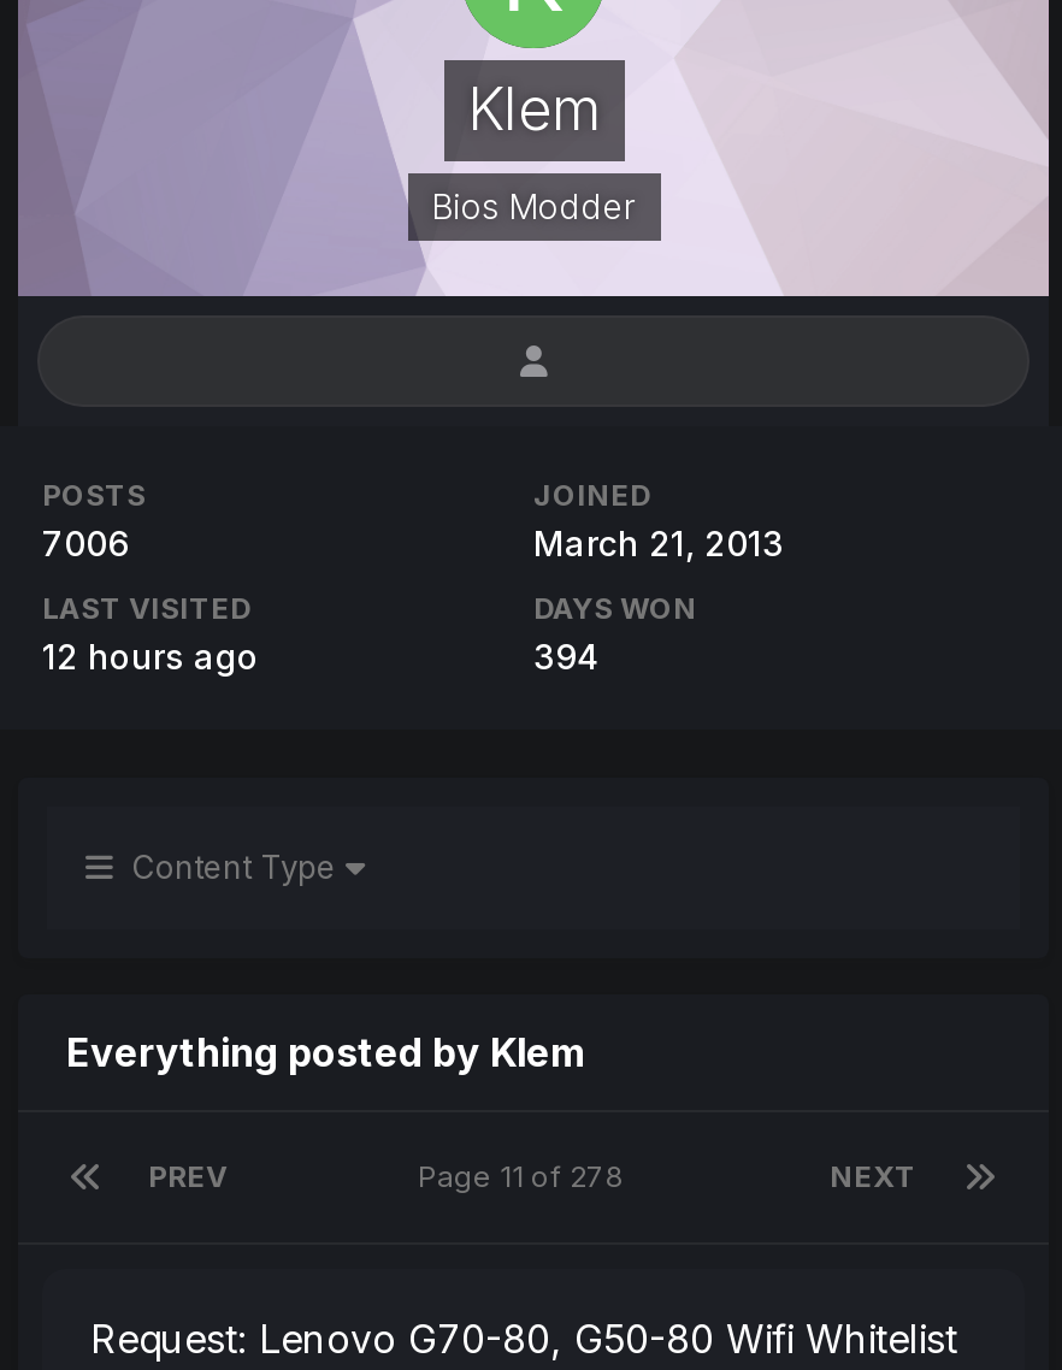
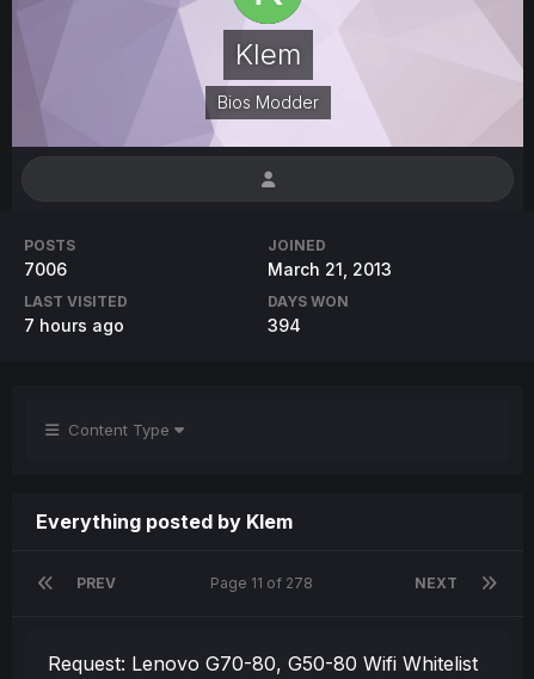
- 12 hours ago
+ 7 hours ago
